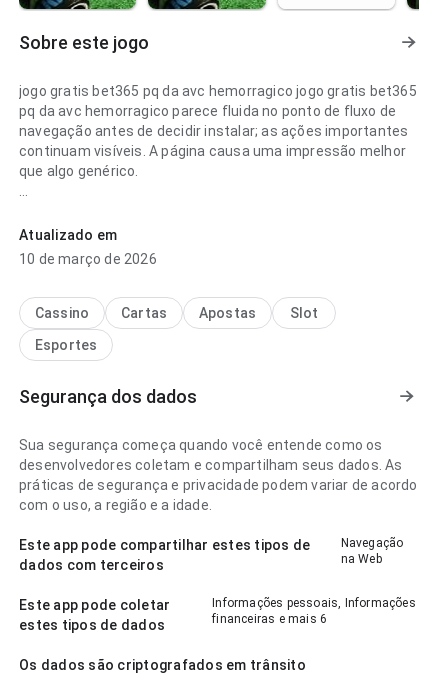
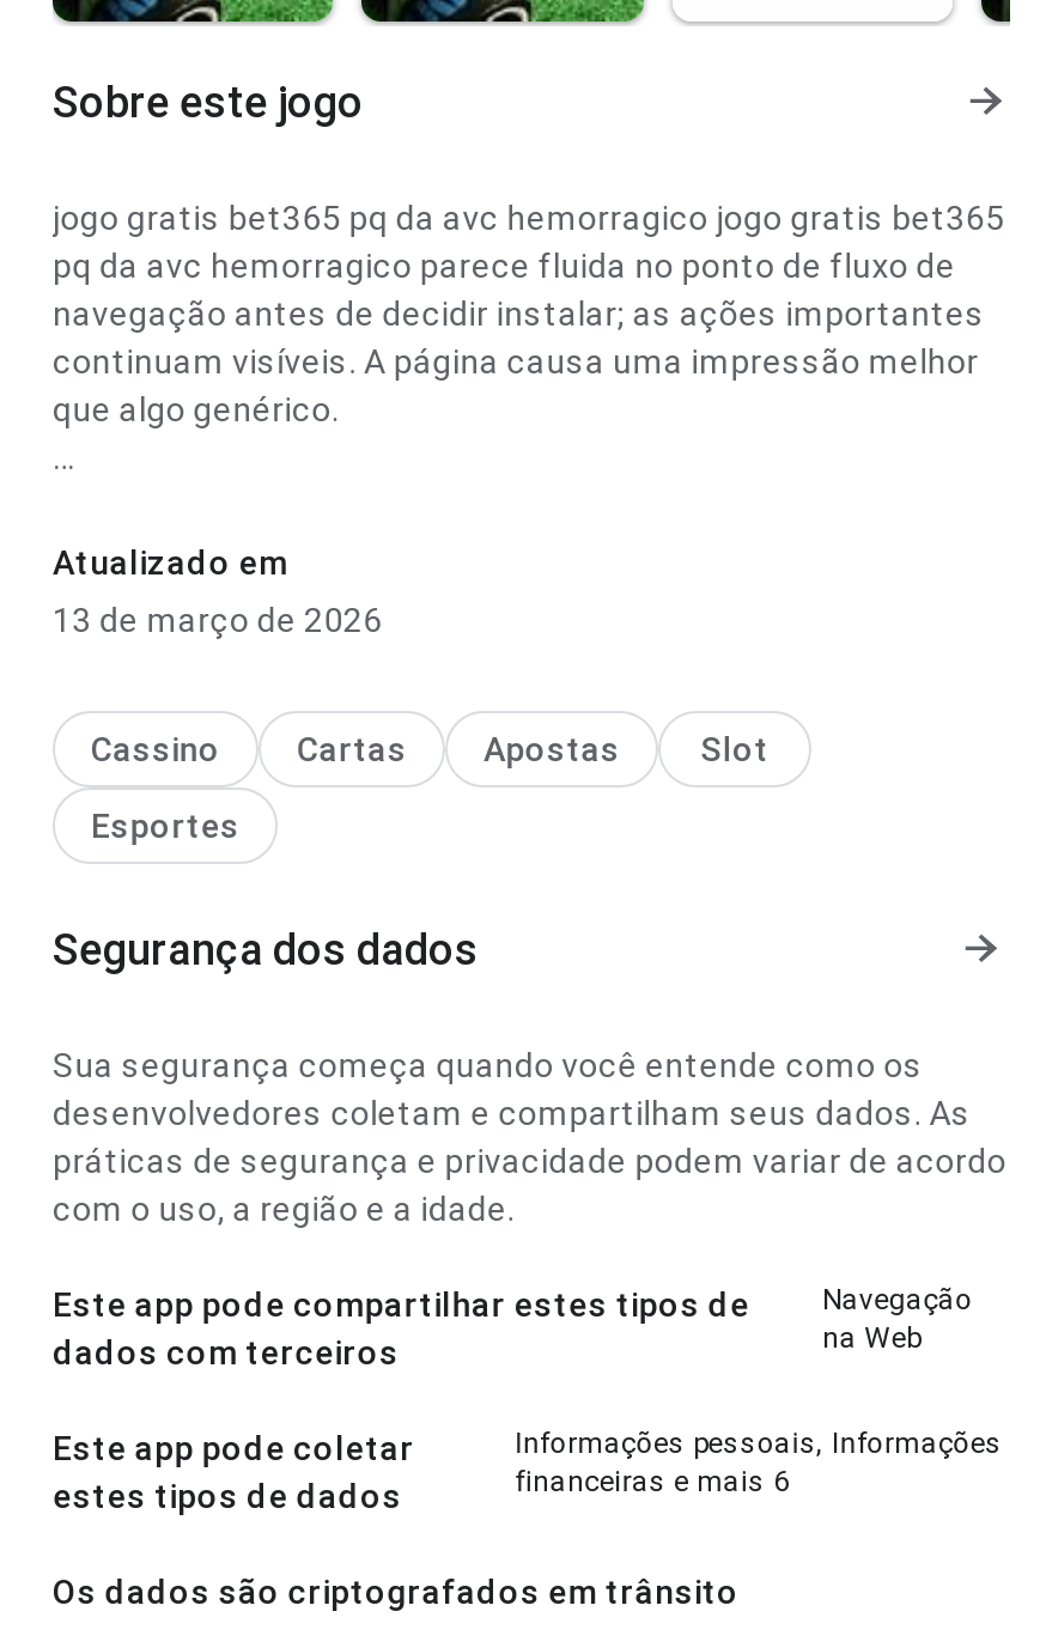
- 10 de março de 2026
+ 13 de março de 2026
